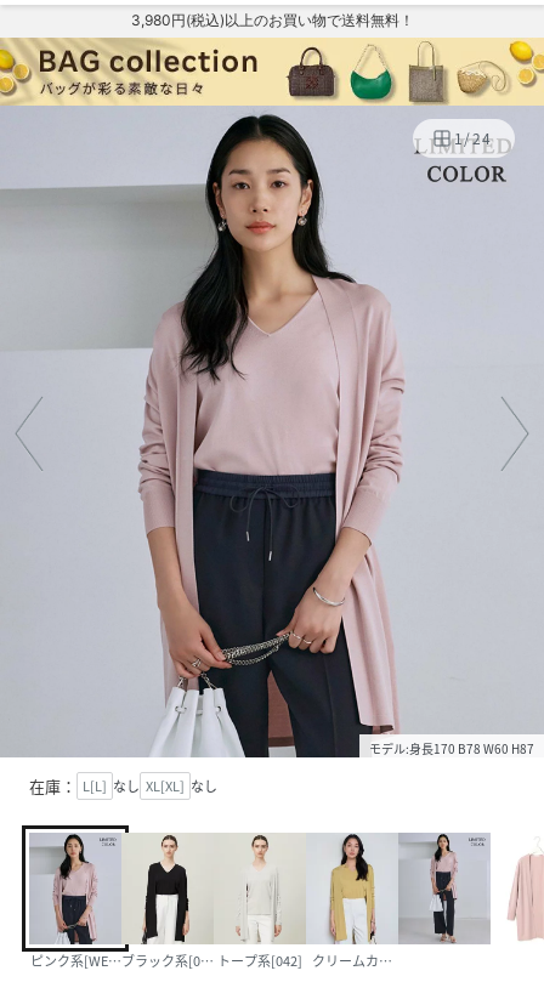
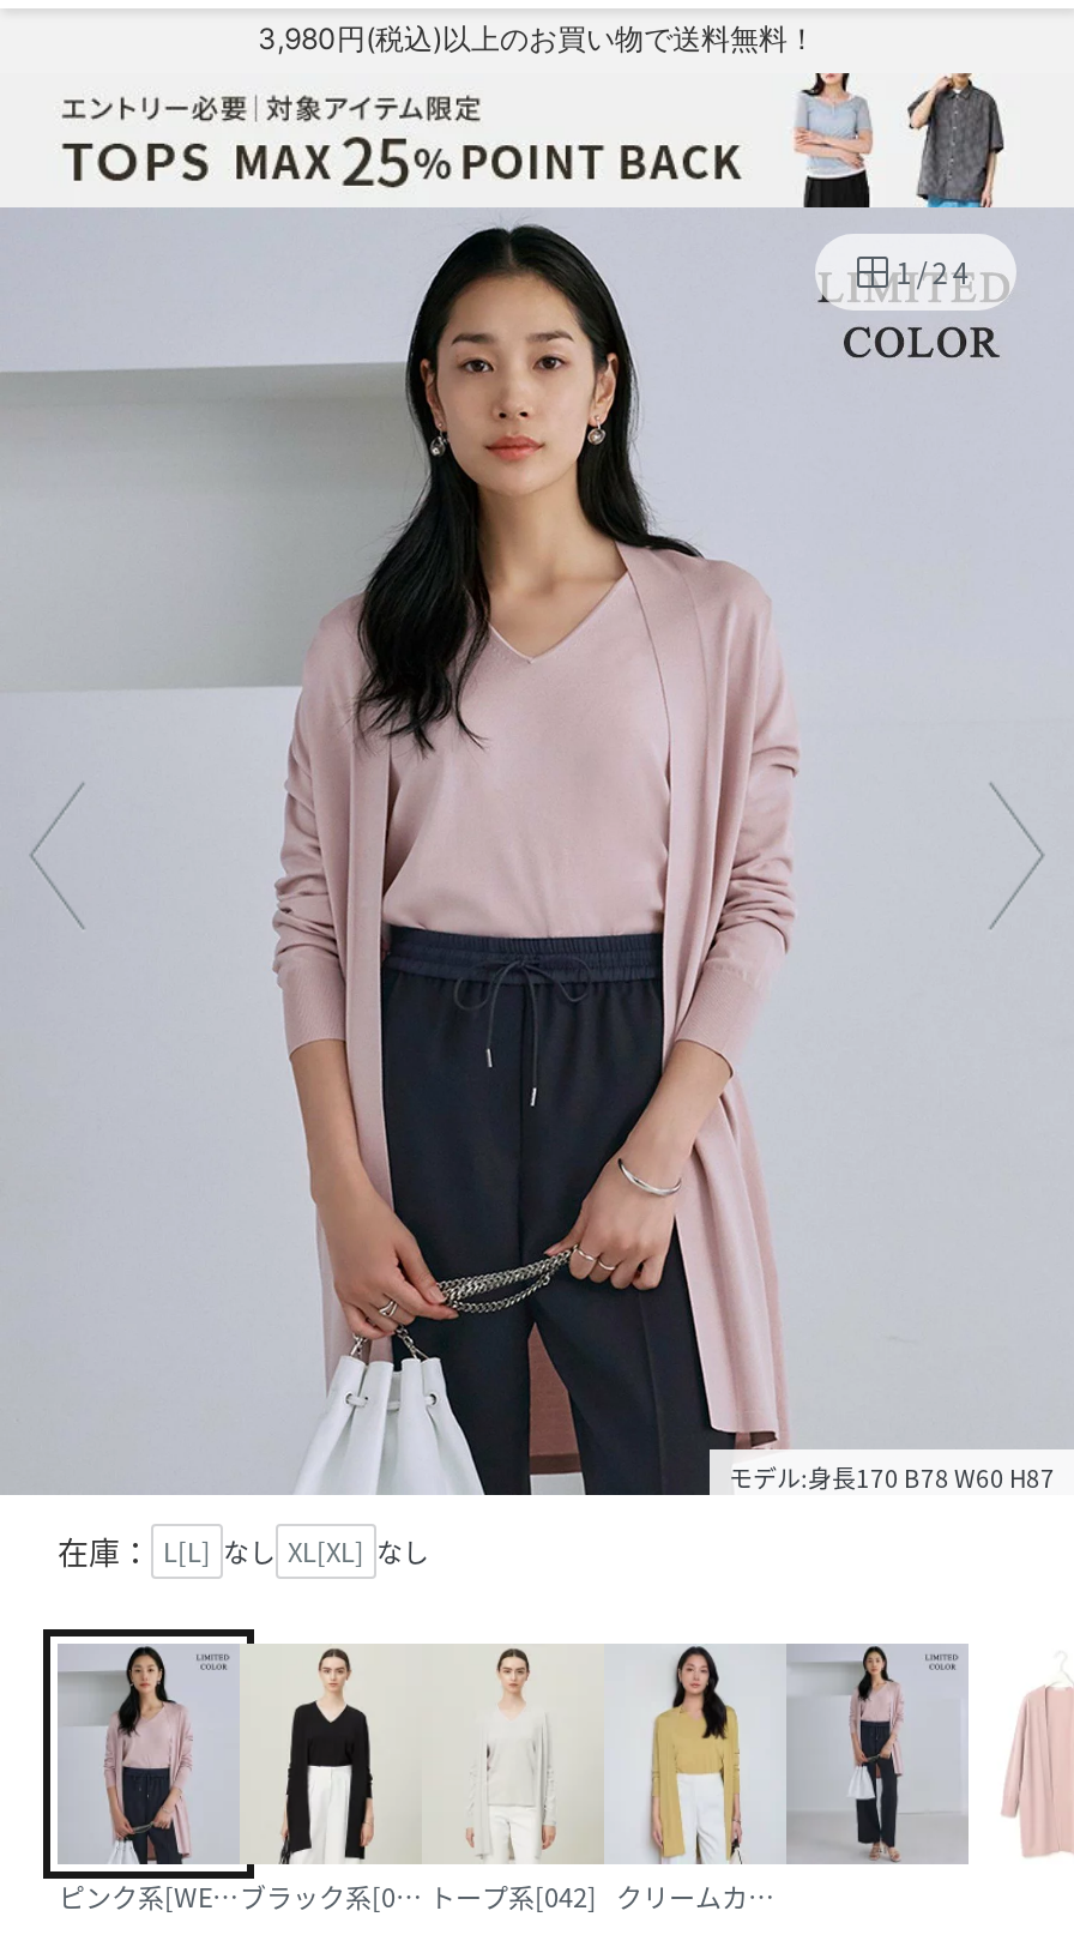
- [image]
+ [image]
